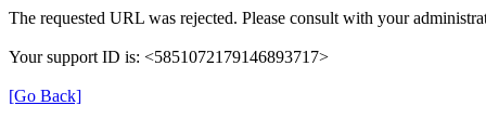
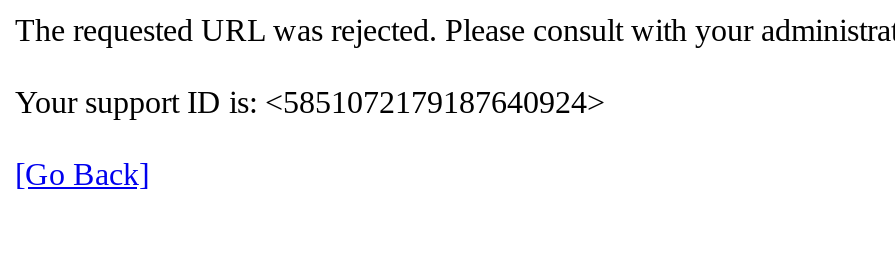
- Your support ID is: <5851072179146893717>
+ Your support ID is: <5851072179187640924>
